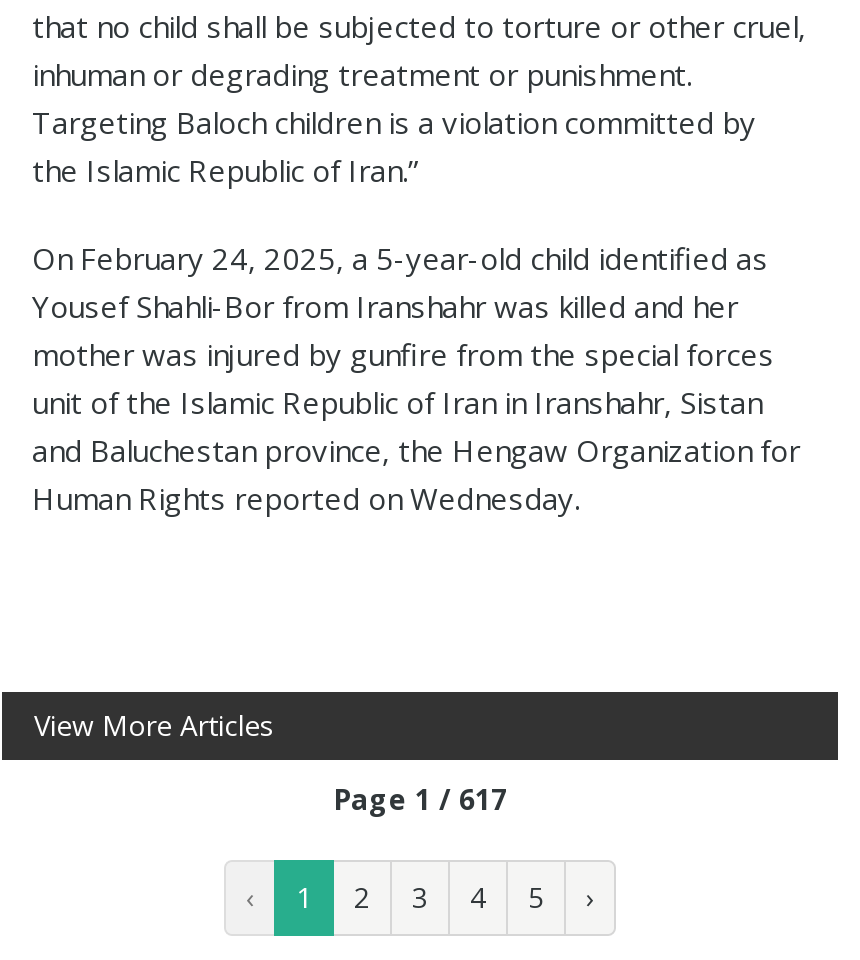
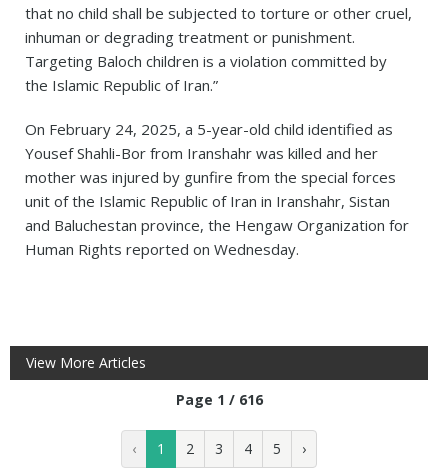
- Page 1 / 617
+ Page 1 / 616
